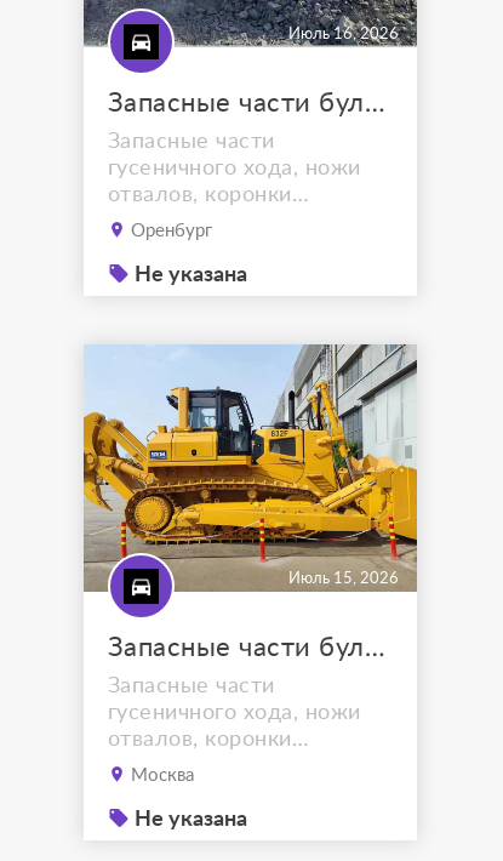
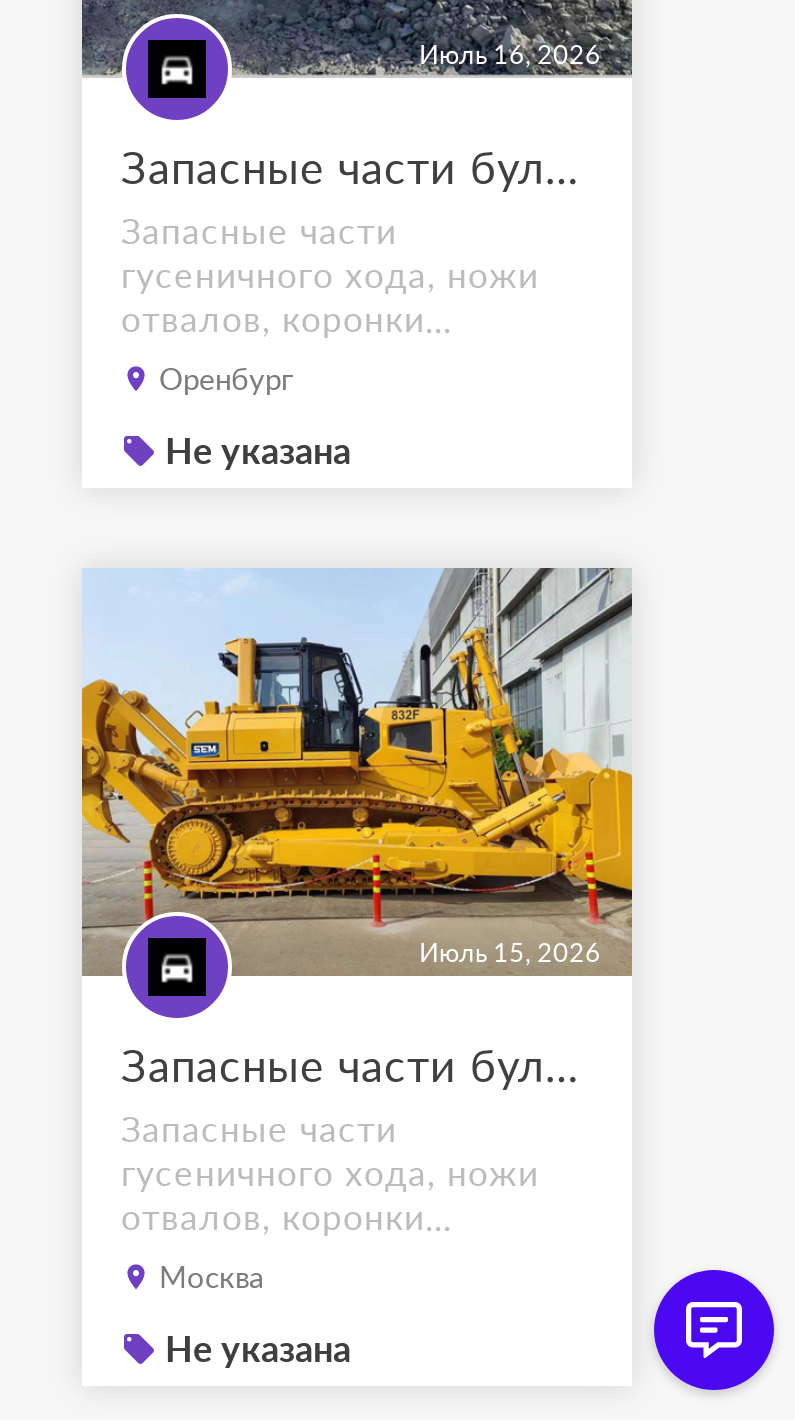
+ [image]
